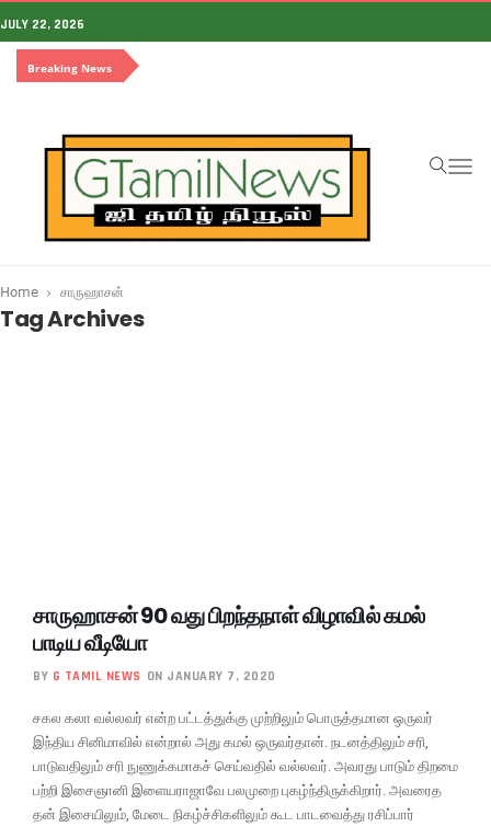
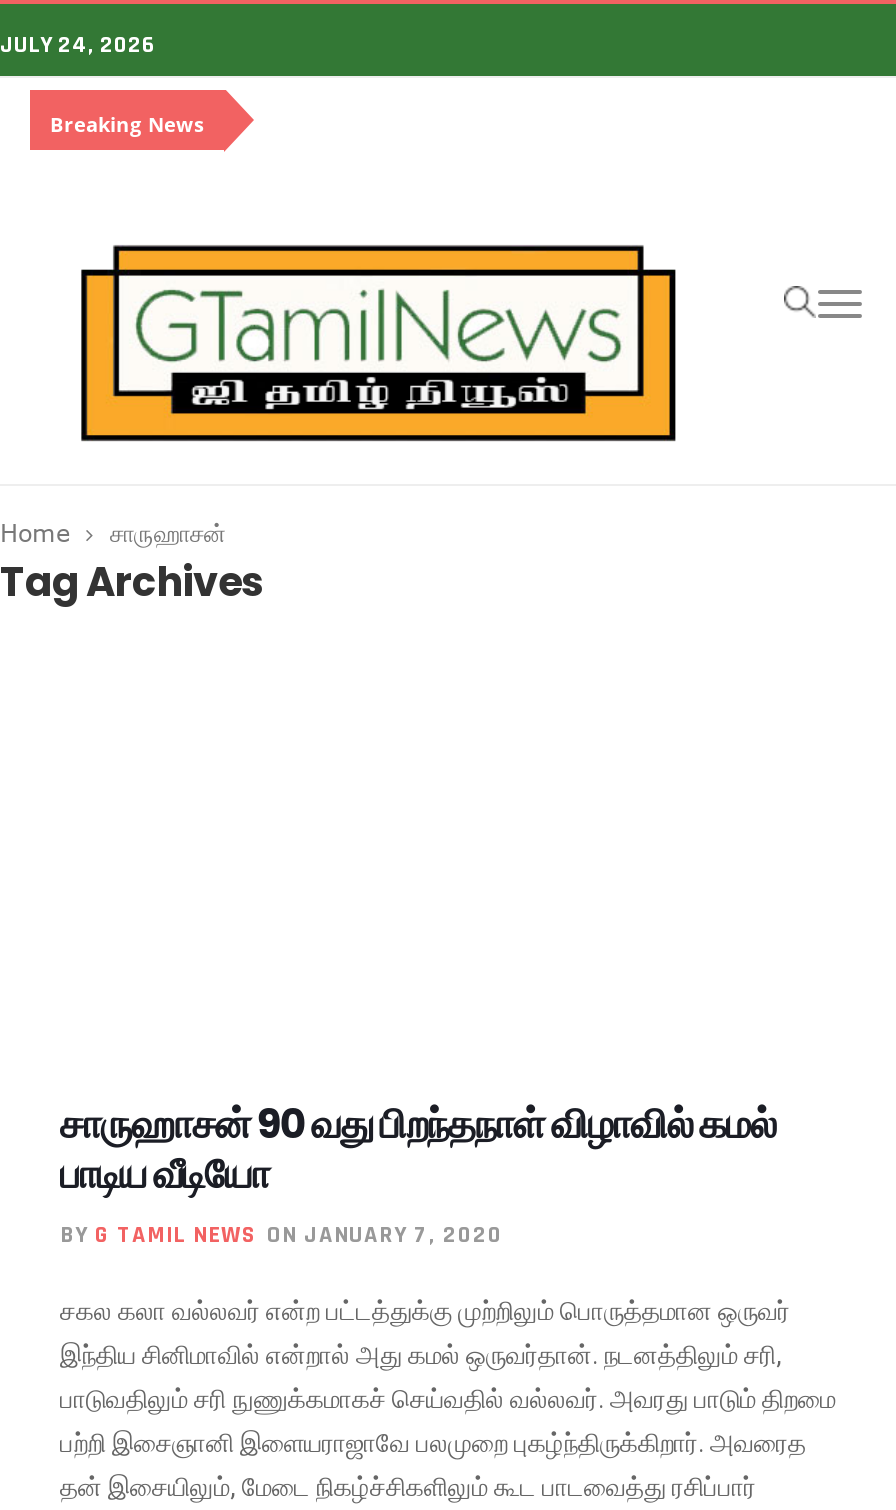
- JULY 22, 2026
+ JULY 24, 2026
